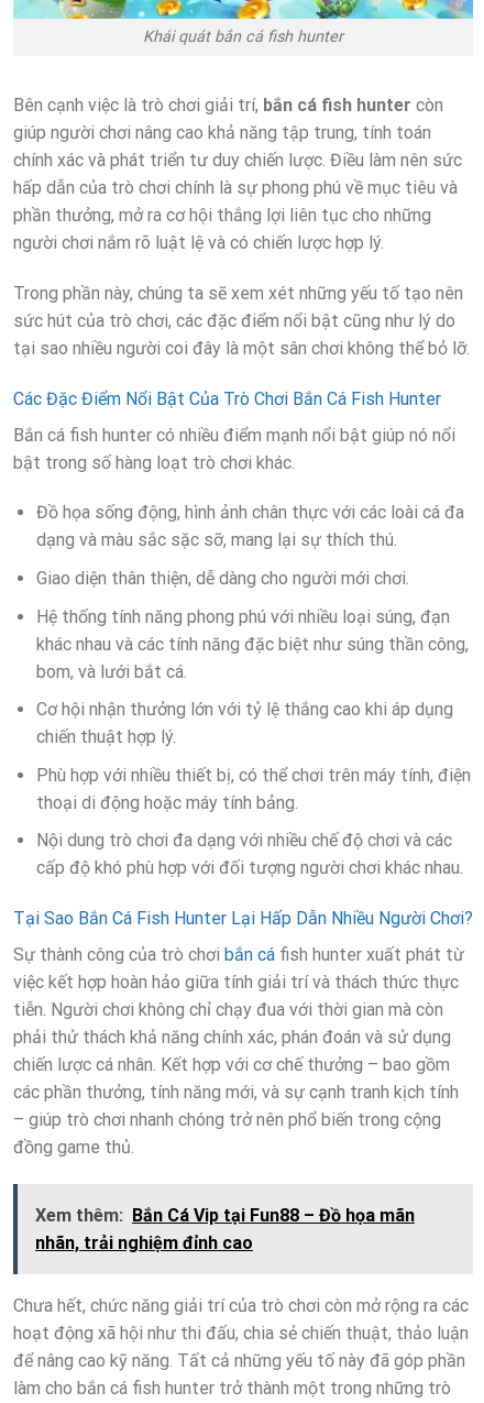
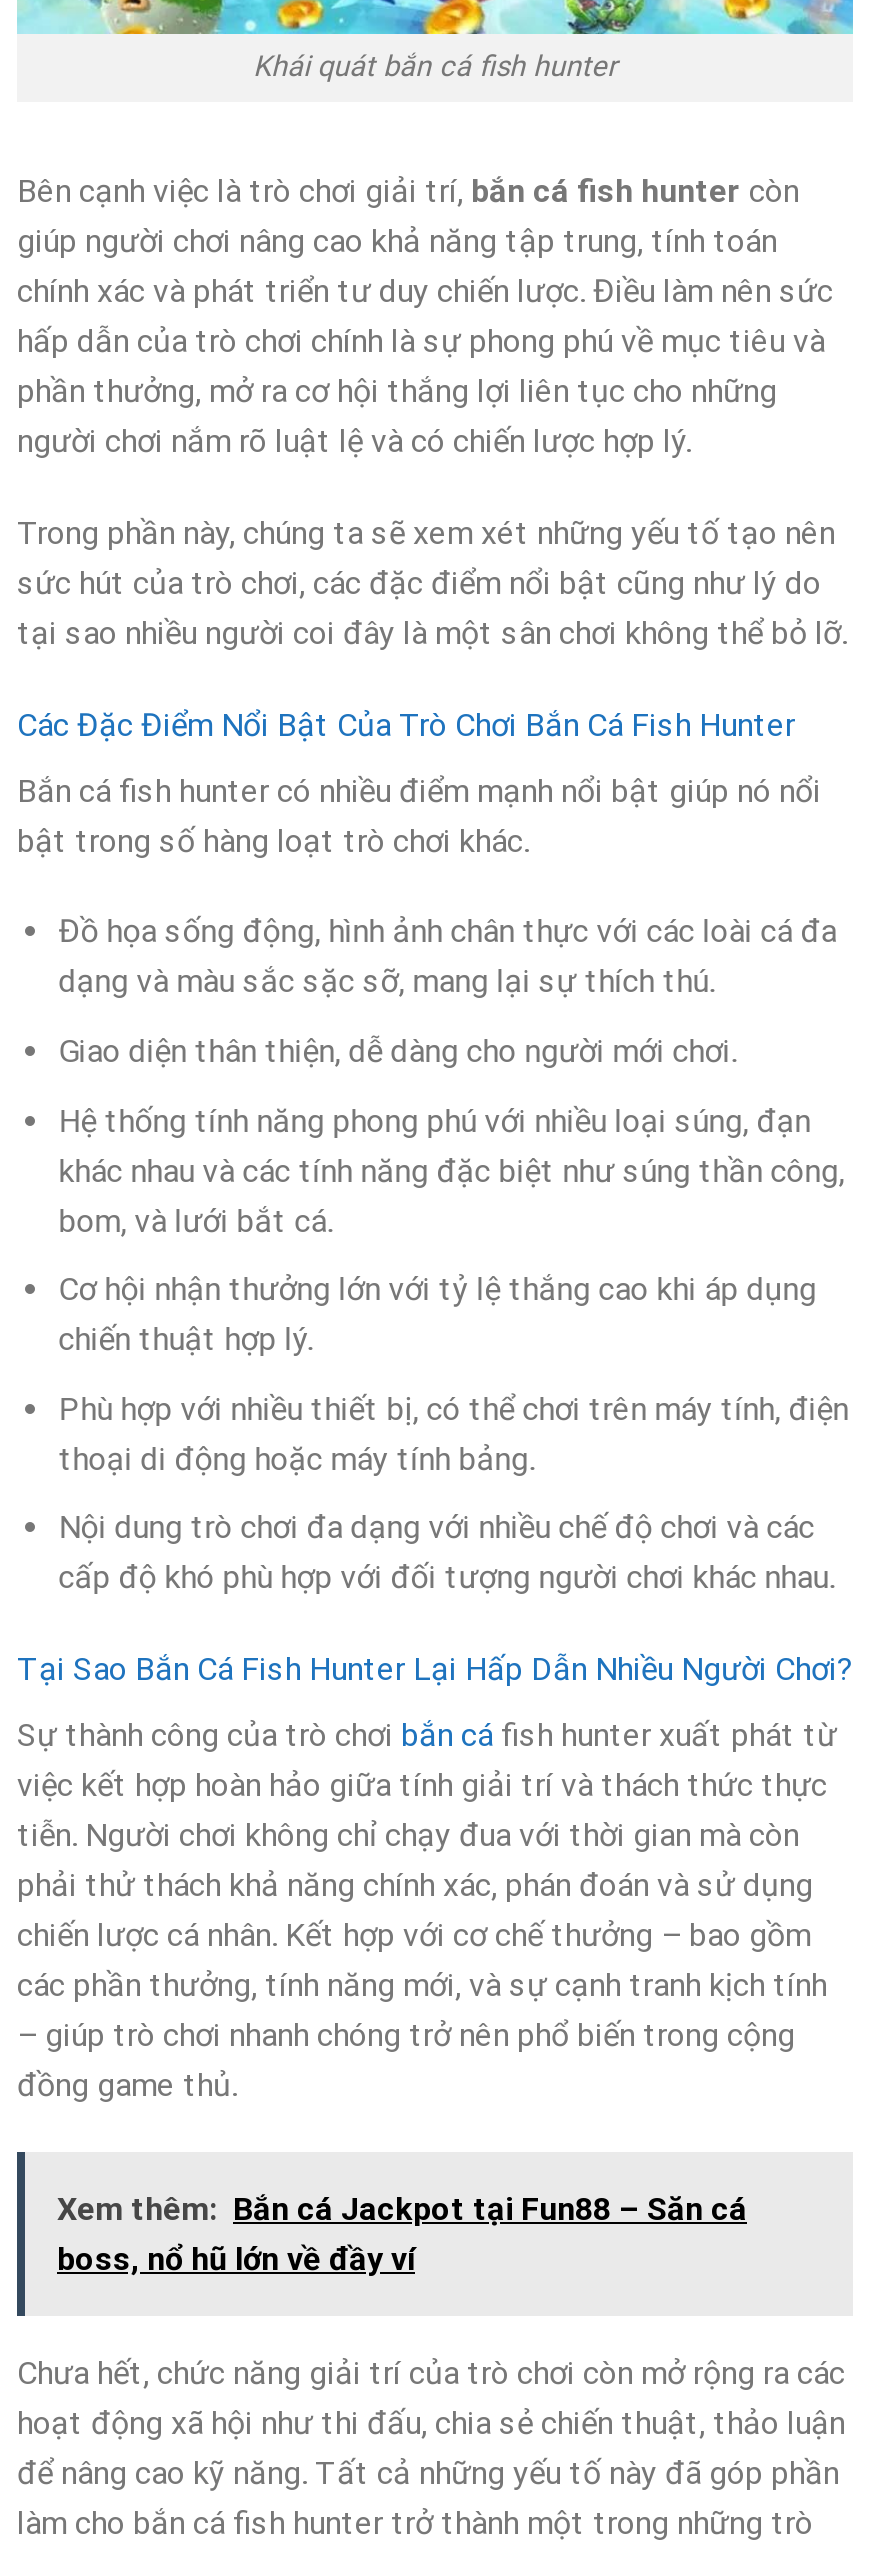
- Xem thêm: Bắn Cá Vip tại Fun88 – Đồ họa mãn
- nhãn, trải nghiệm đỉnh cao
+ Xem thêm: Bắn cá Jackpot tại Fun88 – Săn cá
+ boss, nổ hũ lớn về đầy ví
